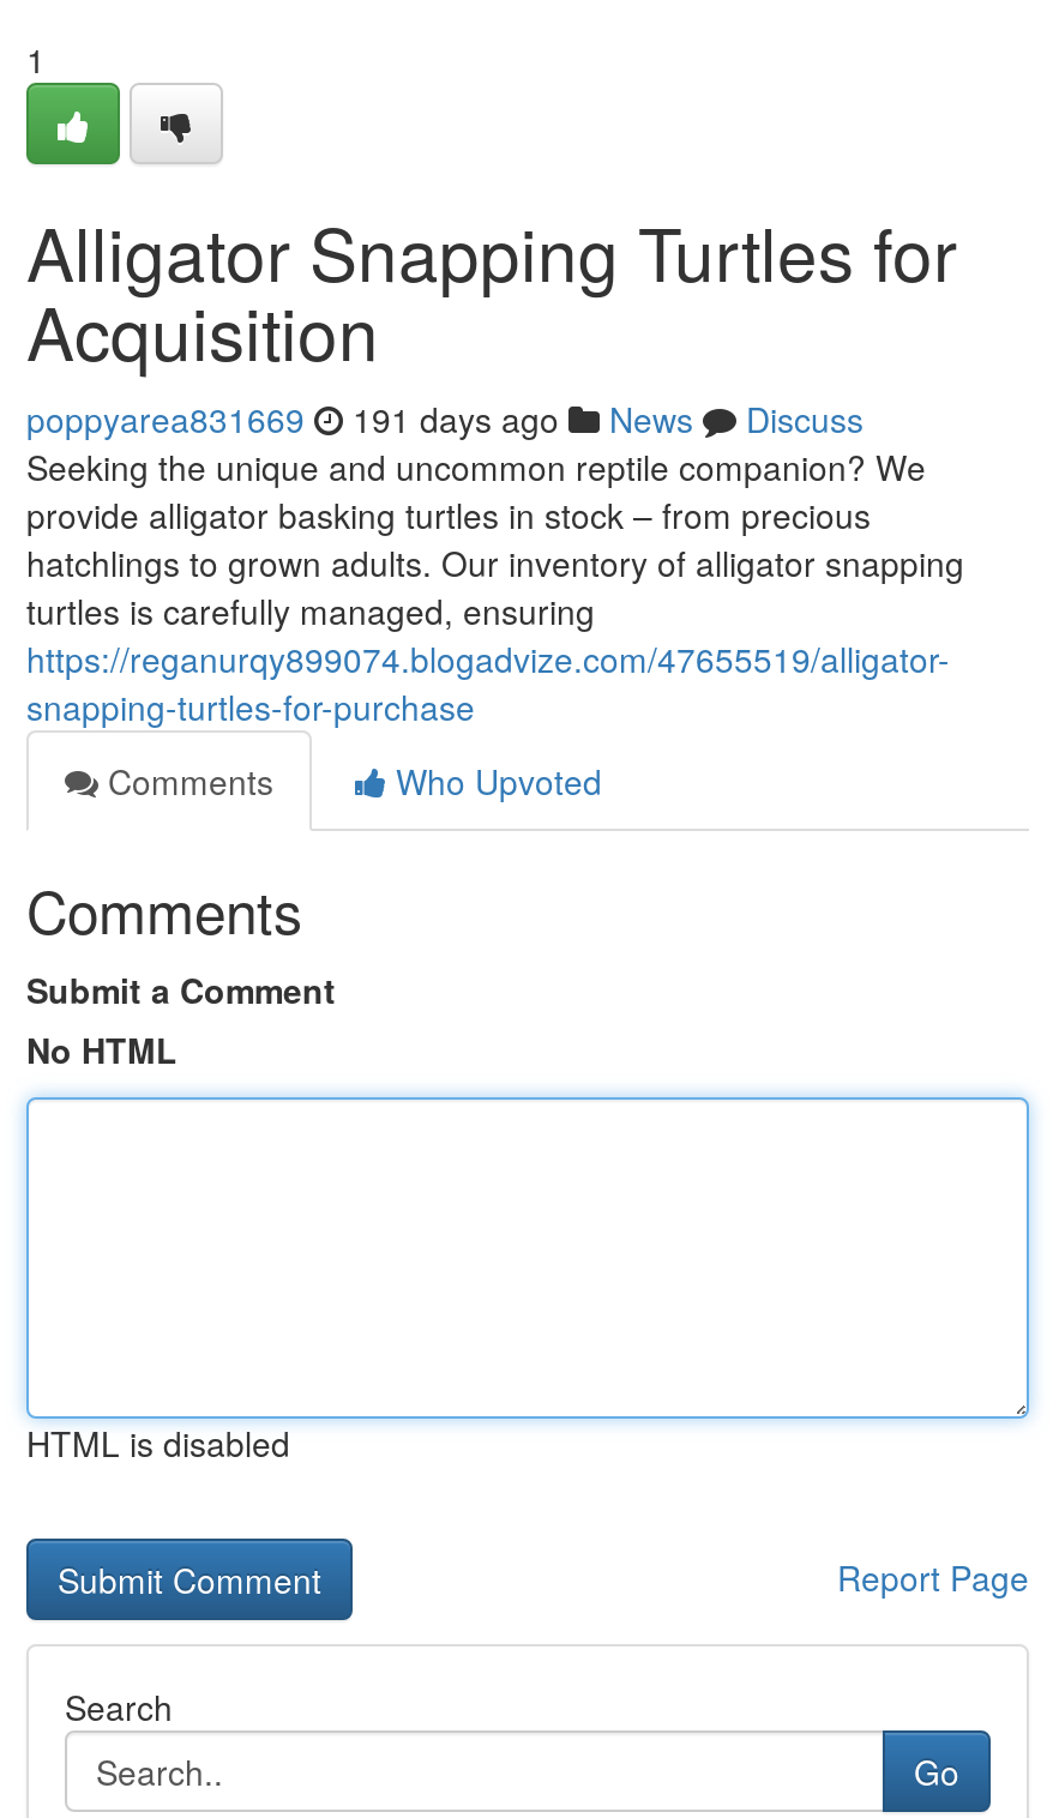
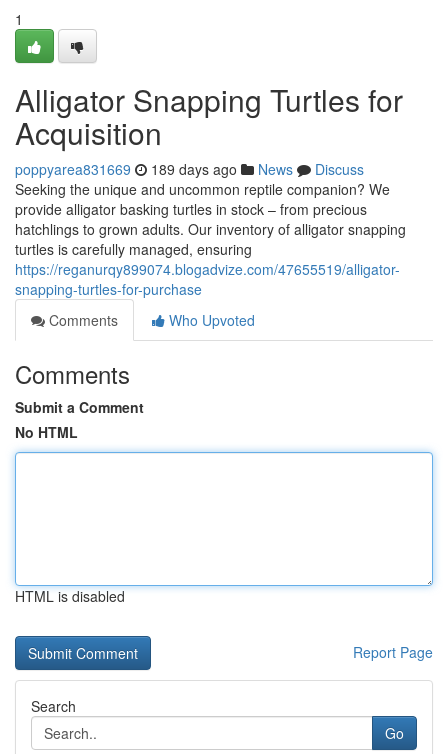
- poppyarea831669 191 days ago News Discuss
+ poppyarea831669 189 days ago News Discuss
